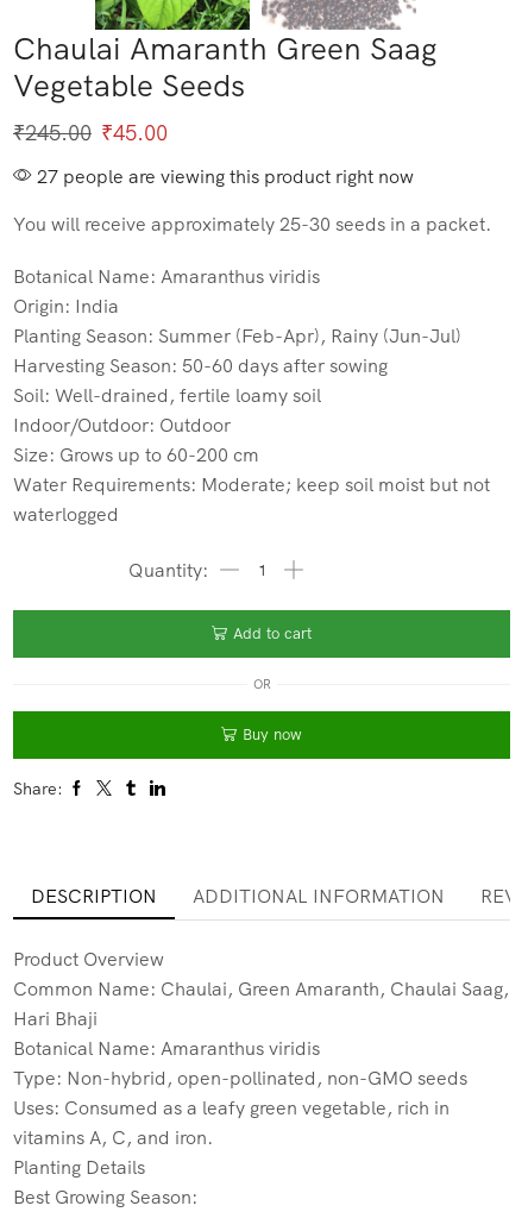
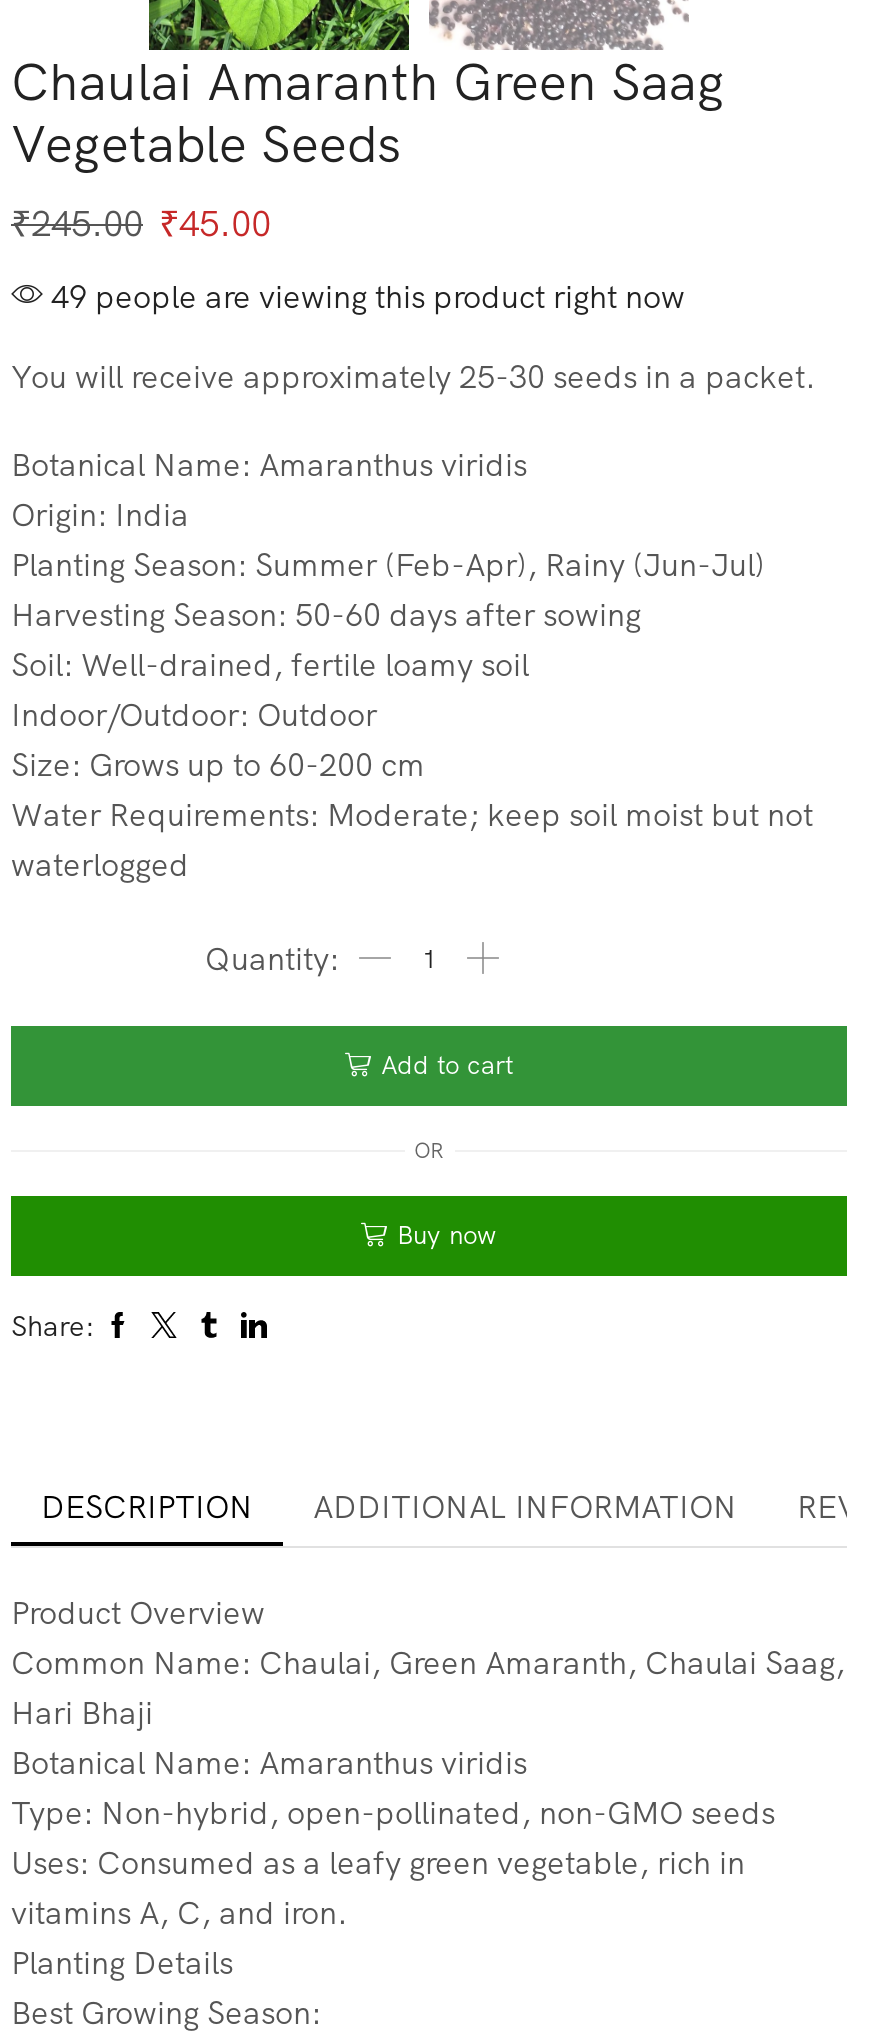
- 27 people are viewing this product right now
+ 49 people are viewing this product right now
